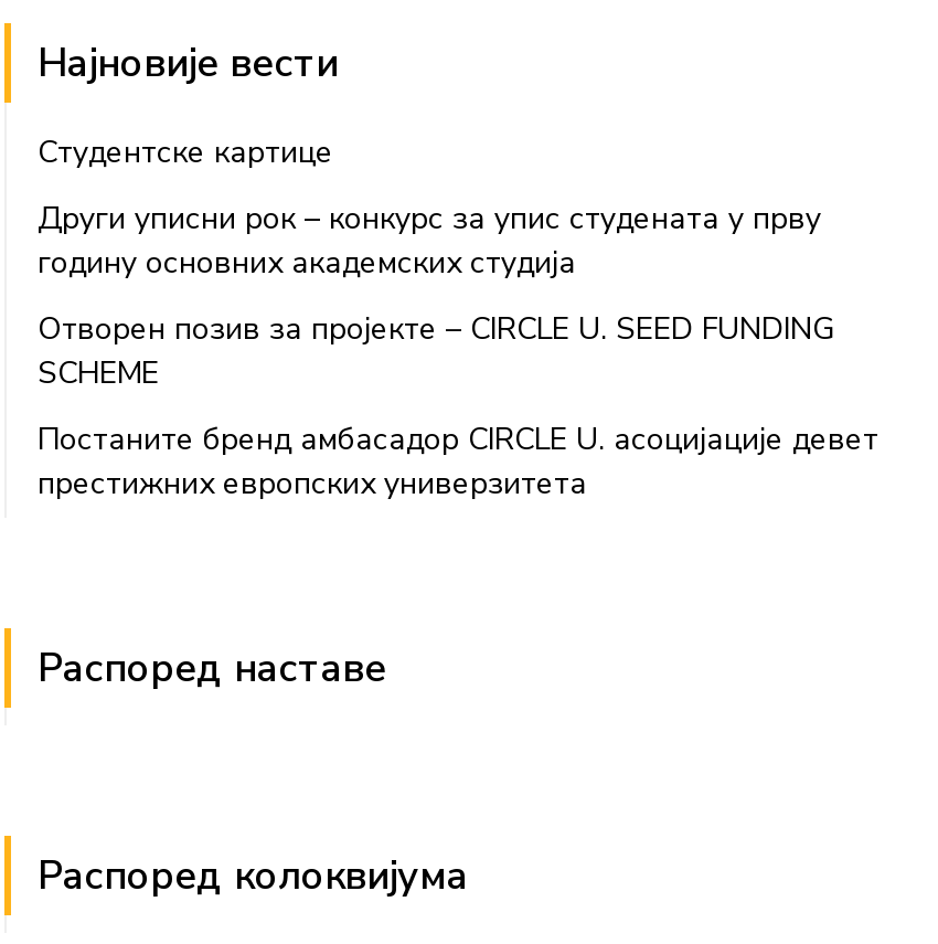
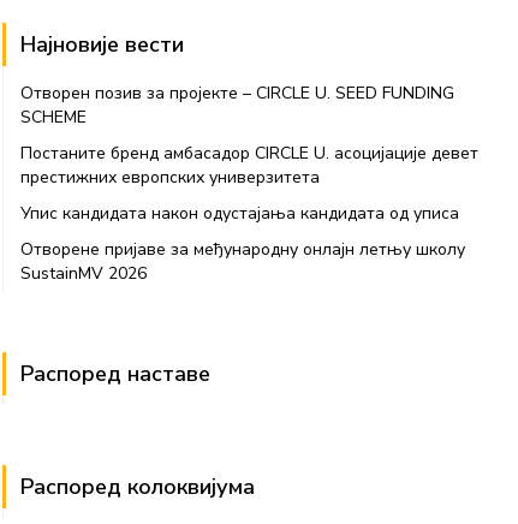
- Студентске картице
- Други уписни рок – конкурс за упис студената у прву
- годину основних академских студија

moved up: Отворен позив за пројекте – CIRCLE U. SEED FUNDING | SCHEME | Постаните бренд амбасадор CIRCLE U. асоцијације девет | престижних европских универзитета

+ Упис кандидата након одустајања кандидата од уписа
+ Отворене пријаве за међународну онлајн летњу школу
+ SustainMV 2026
